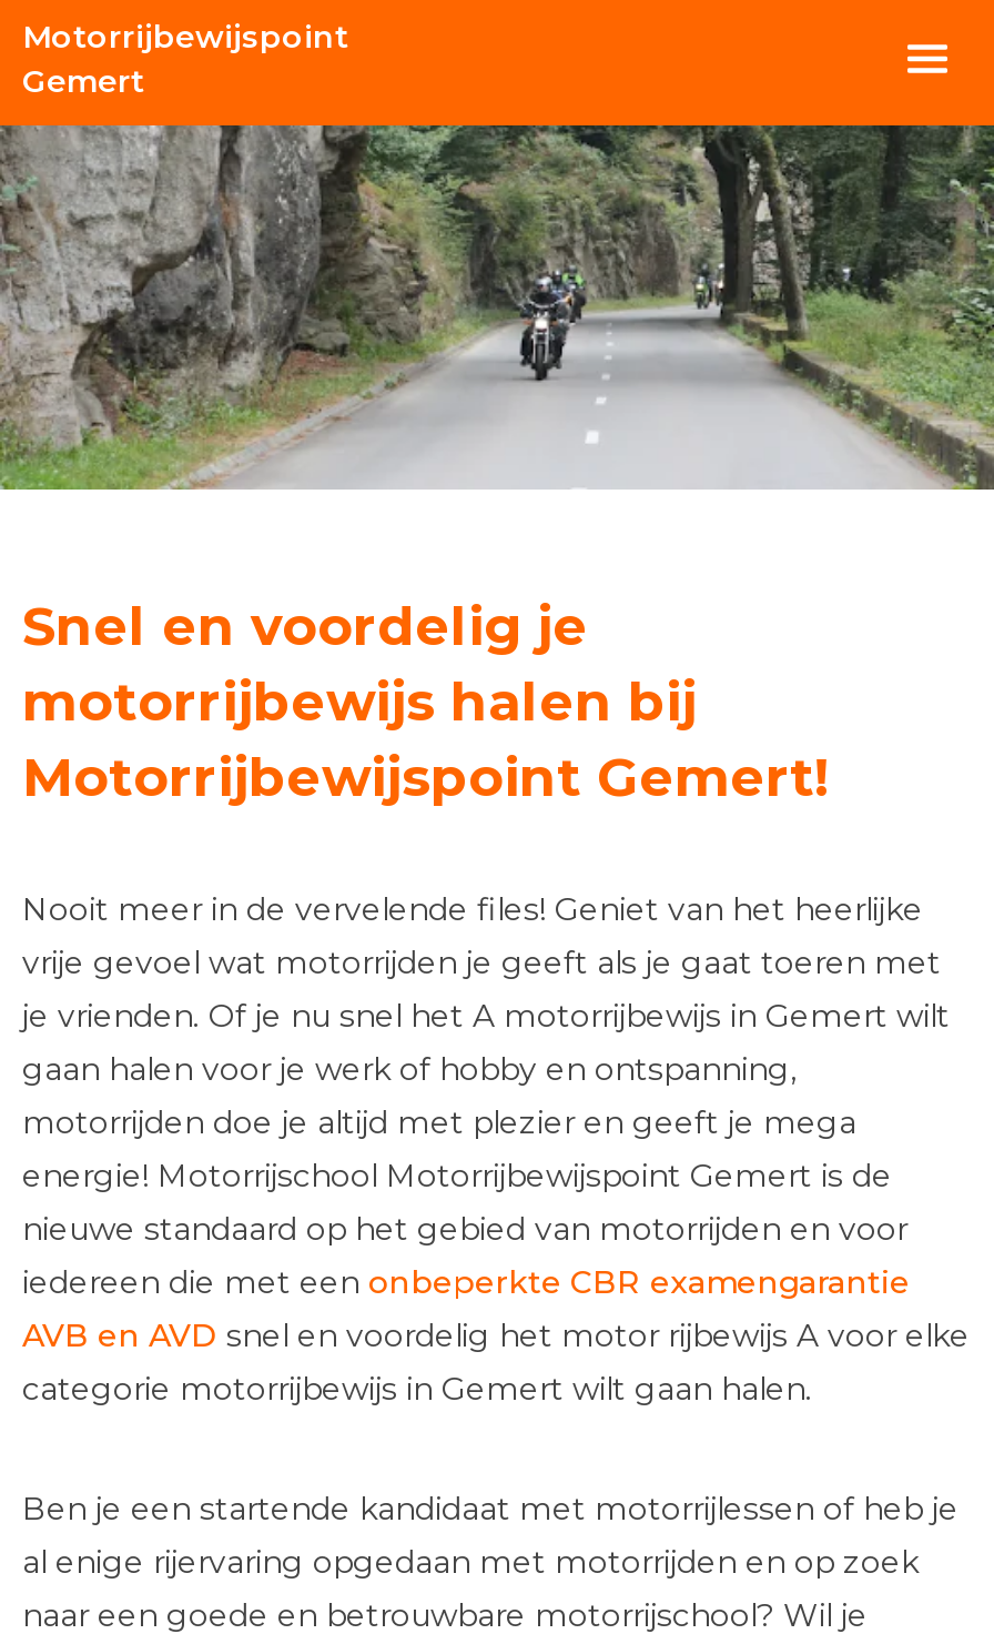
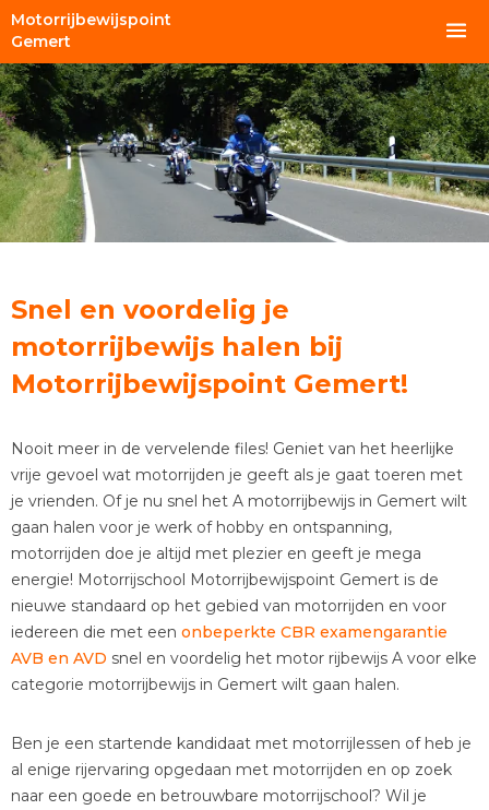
- [image]
+ [image]
